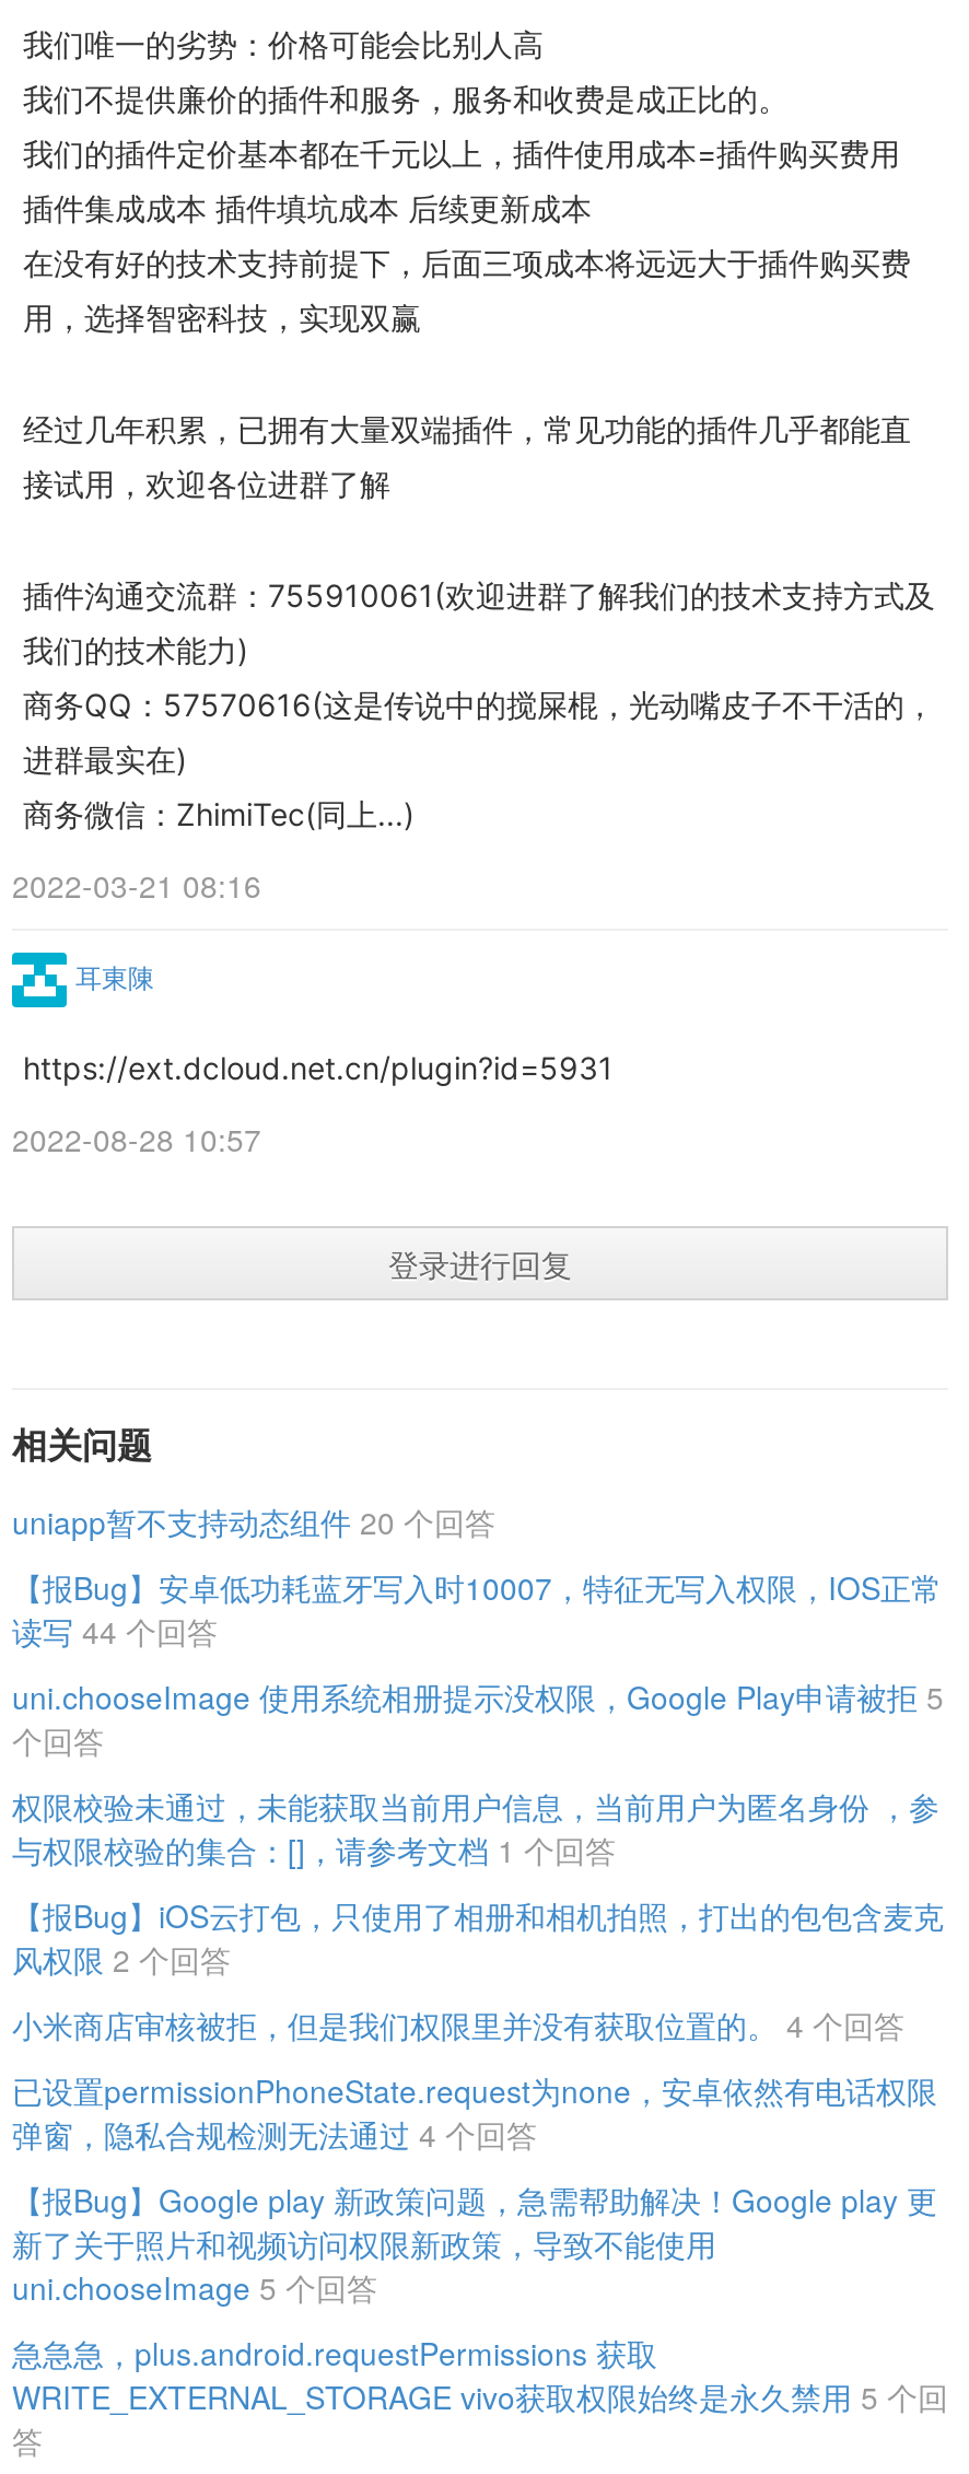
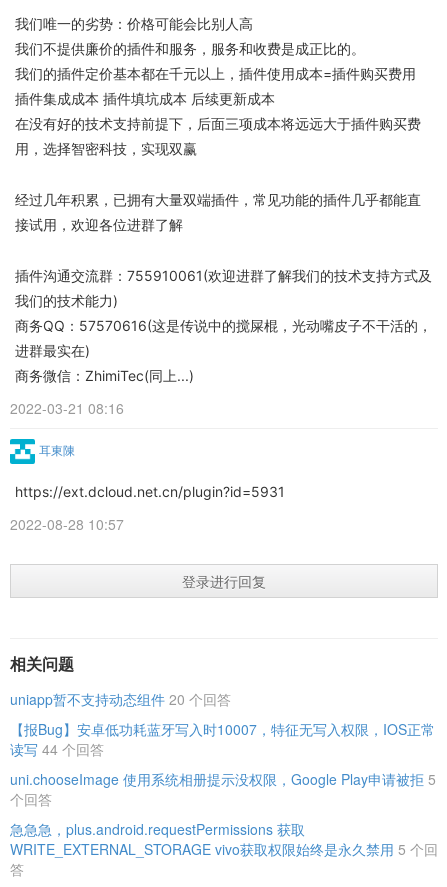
- 权限校验未通过，未能获取当前用户信息，当前用户为匿名身份 ，参
- 与权限校验的集合：[]，请参考文档 1 个回答
- 【报Bug】iOS云打包，只使用了相册和相机拍照，打出的包包含麦克
- 风权限 2 个回答
- 小米商店审核被拒，但是我们权限里并没有获取位置的。 4 个回答
- 已设置permissionPhoneState.request为none，安卓依然有电话权限
- 弹窗，隐私合规检测无法通过 4 个回答
- 【报Bug】Google play 新政策问题，急需帮助解决！Google play 更
- 新了关于照片和视频访问权限新政策，导致不能使用
- uni.chooseImage 5 个回答
